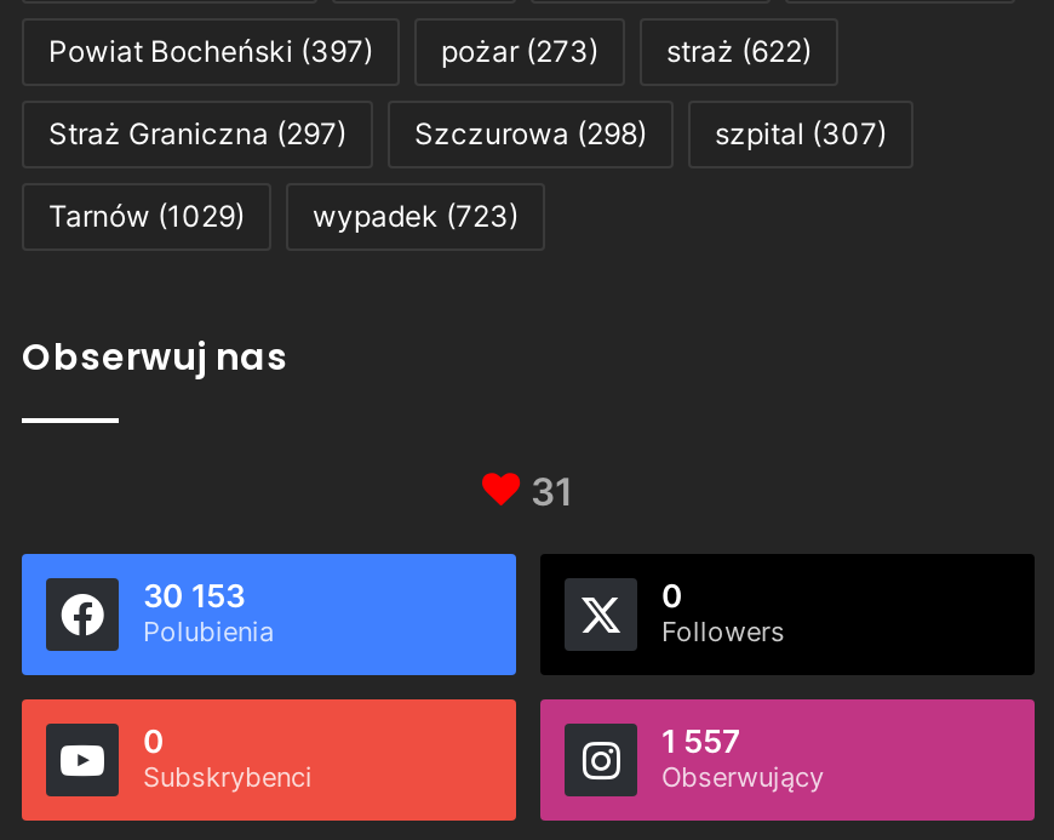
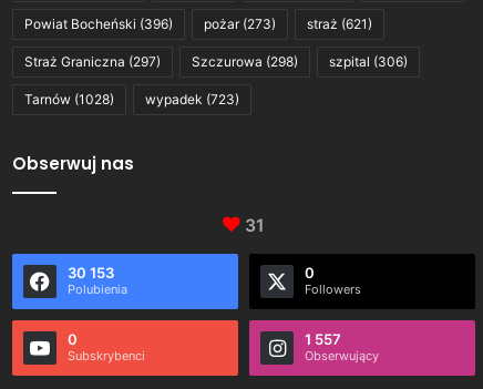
- Powiat Bocheński (397)
+ Powiat Bocheński (396)

- straż (622)
+ straż (621)

- Straż Graniczna (297) Szczurowa (298) szpital (307)
+ Straż Graniczna (297) Szczurowa (298) szpital (306)

- Tarnów (1029) wypadek (723)
+ Tarnów (1028) wypadek (723)
